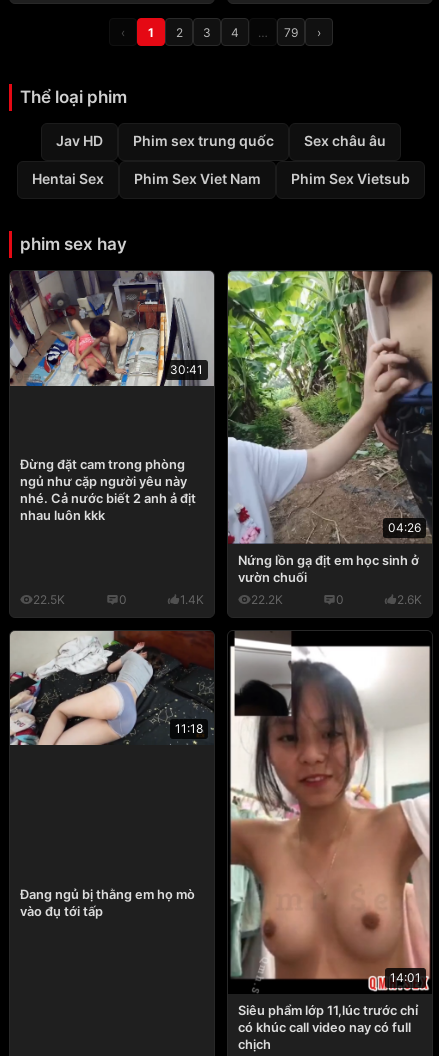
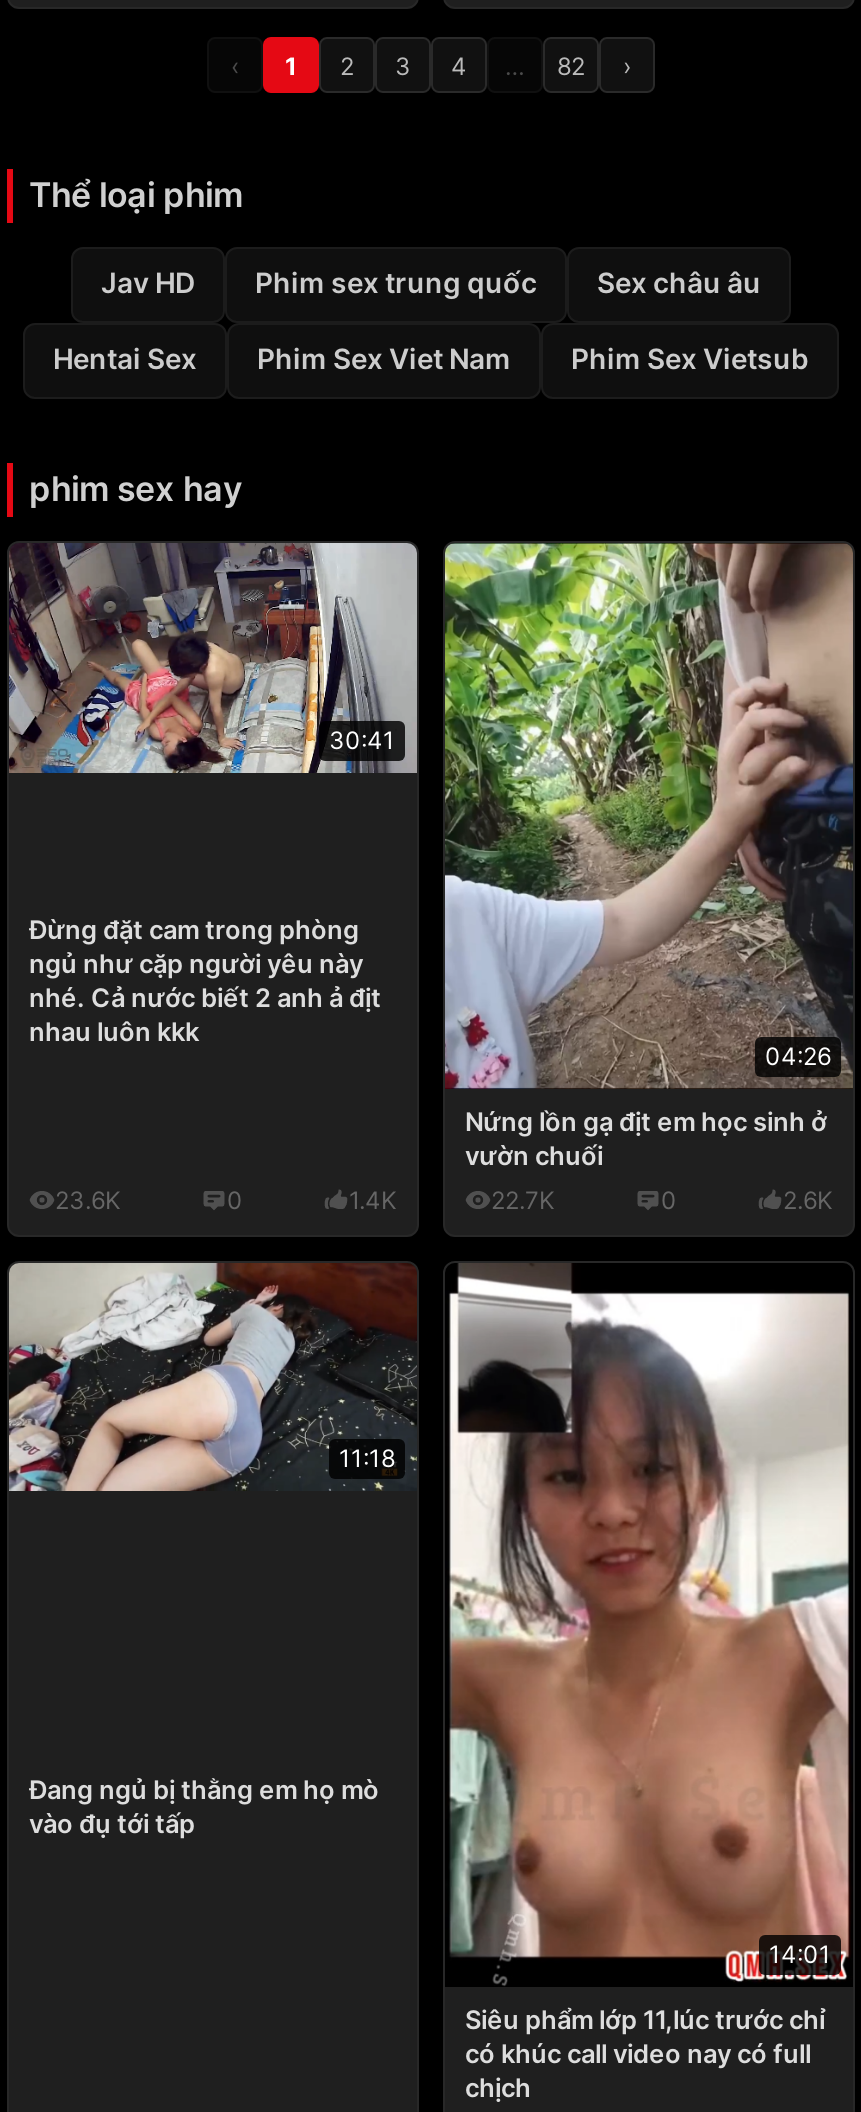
- 79
+ 82

- 22.5K
+ 23.6K

- 22.2K
+ 22.7K
